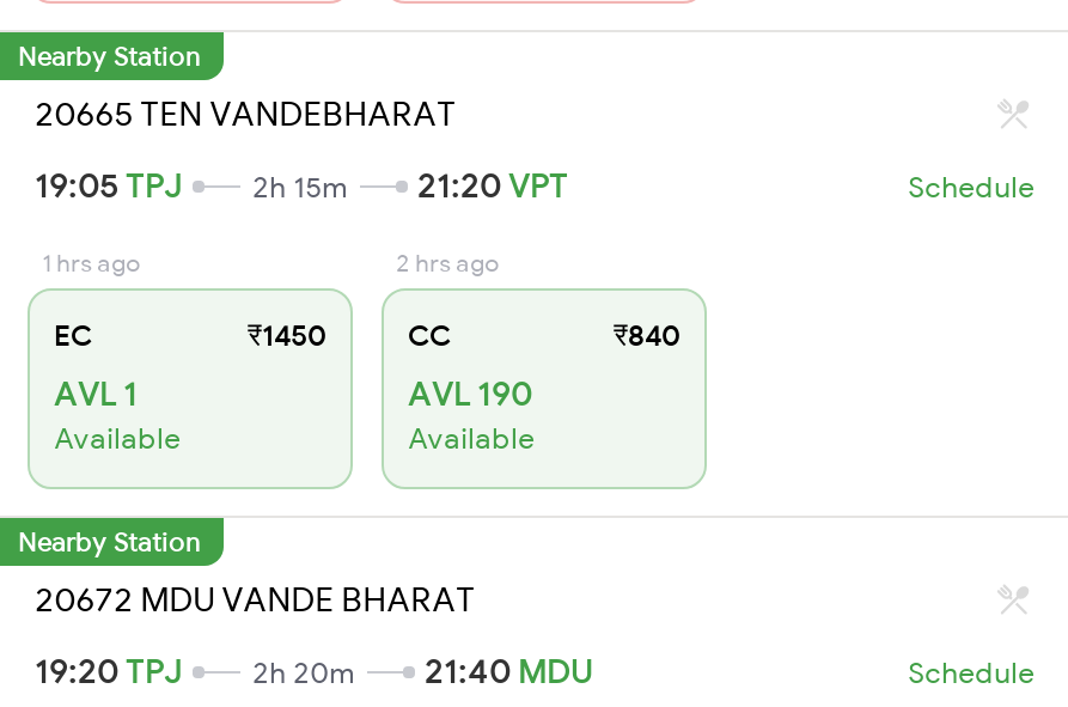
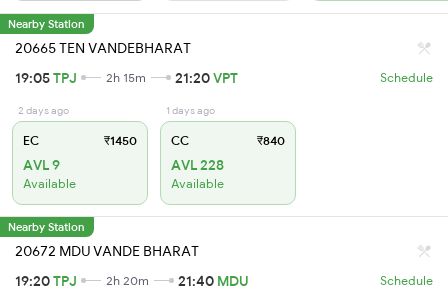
- 1 hrs ago
+ 2 days ago

- 2 hrs ago
+ 1 days ago

- AVL 1
+ AVL 9

- AVL 190
+ AVL 228
